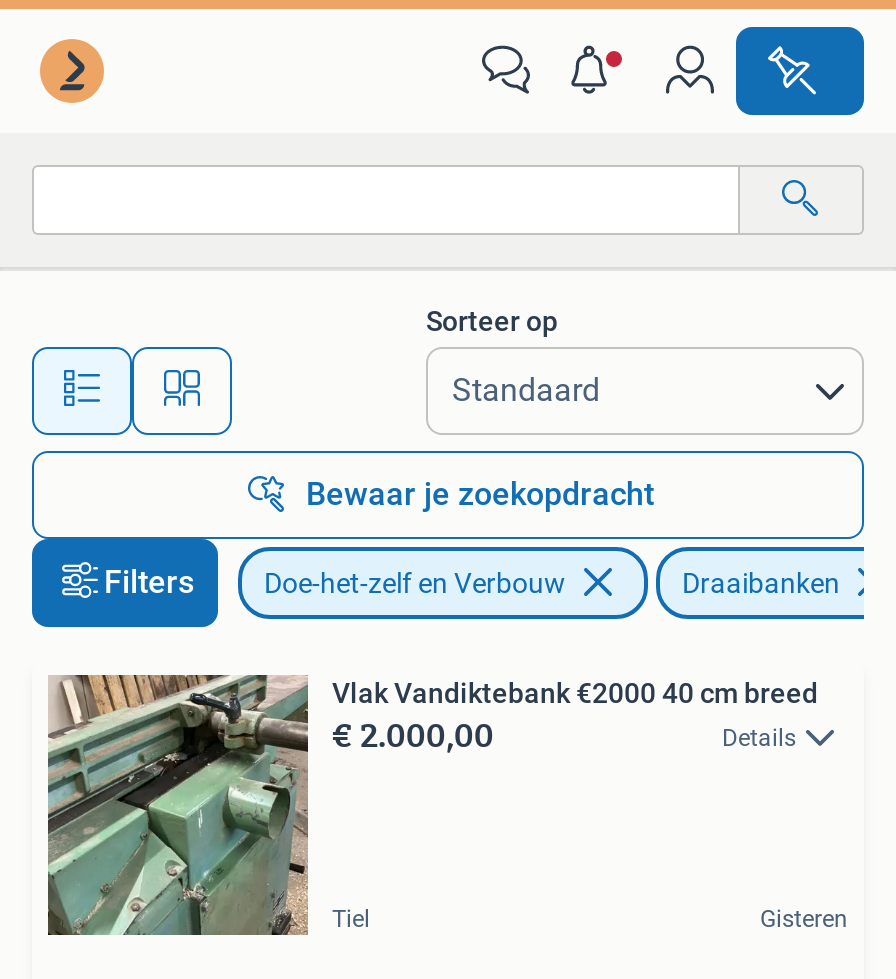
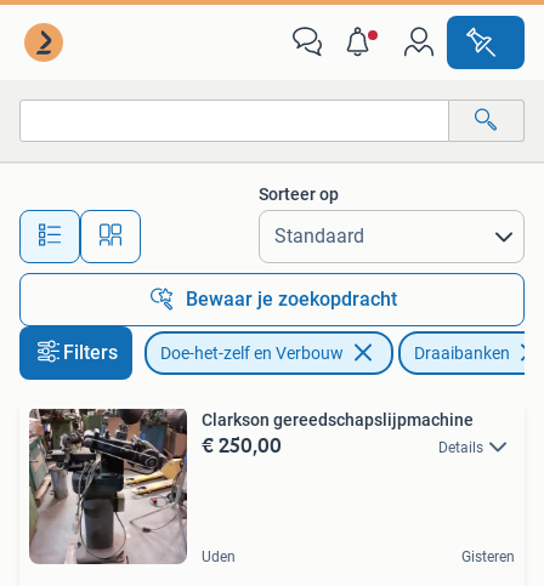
- [image]
- Vlak Vandiktebank €2000 40 cm breed
- € 2.000,00
+ [image]
+ Clarkson gereedschapslijpmachine
+ € 250,00

- Tiel
+ Uden
